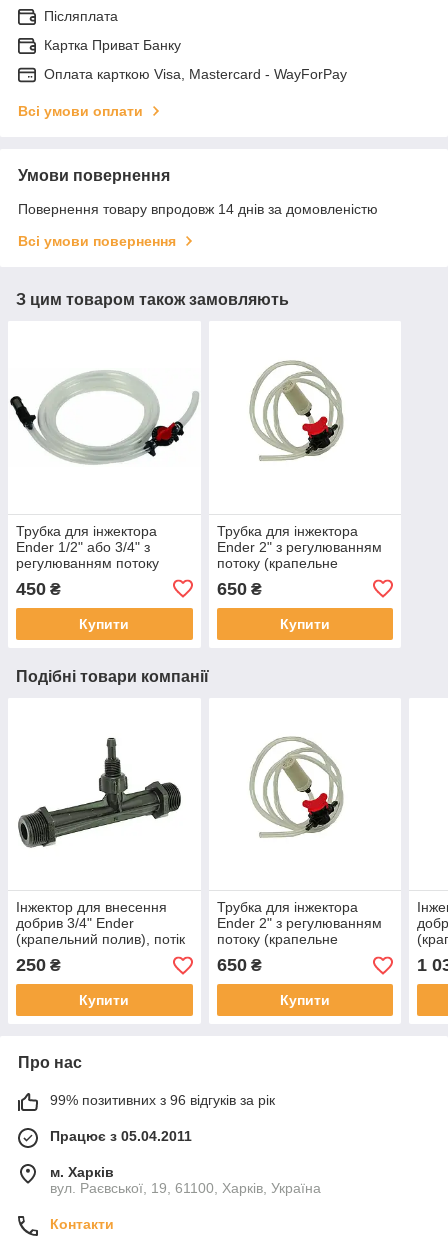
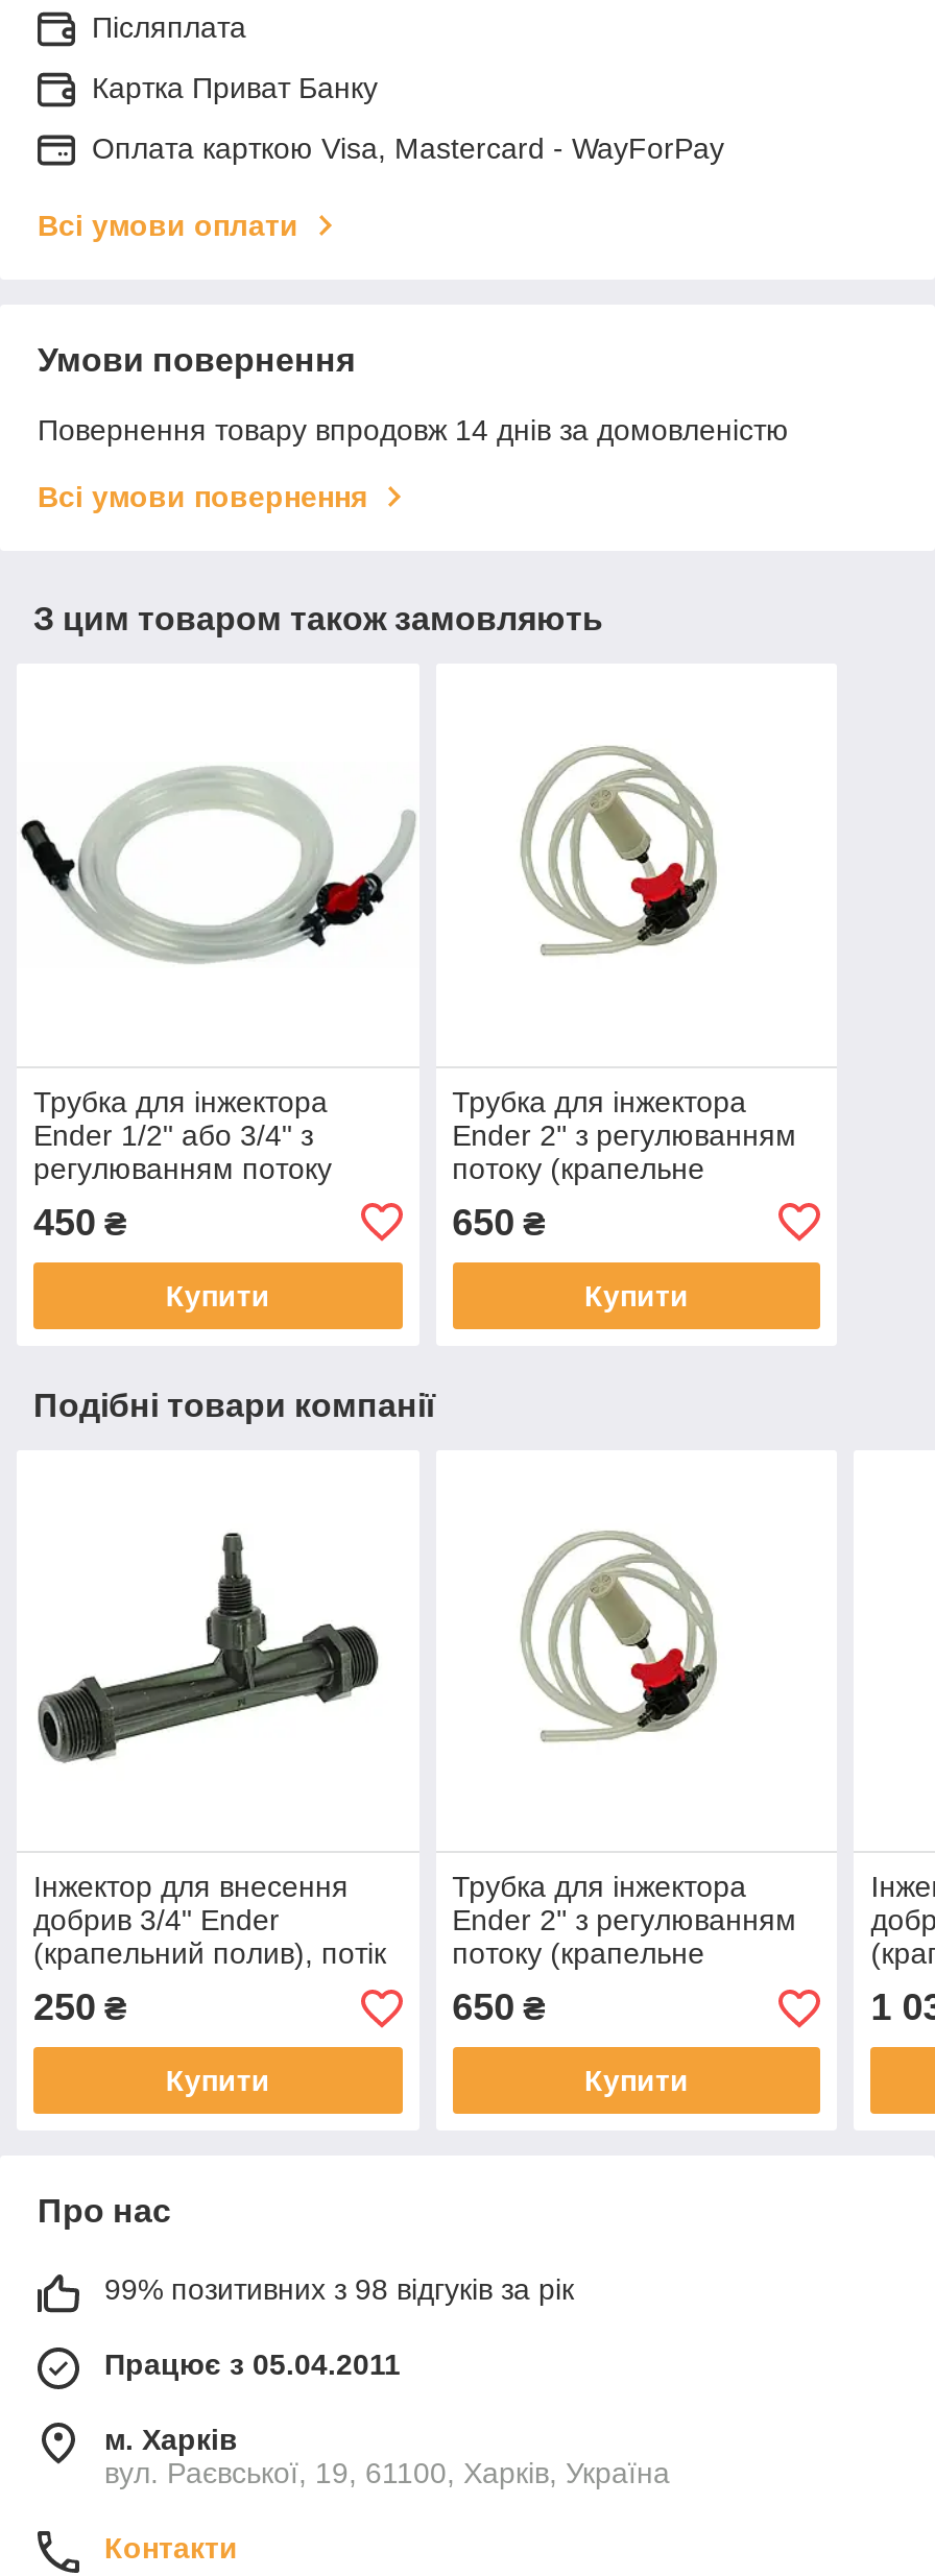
- 99% позитивних з 96 відгуків за рік
+ 99% позитивних з 98 відгуків за рік
